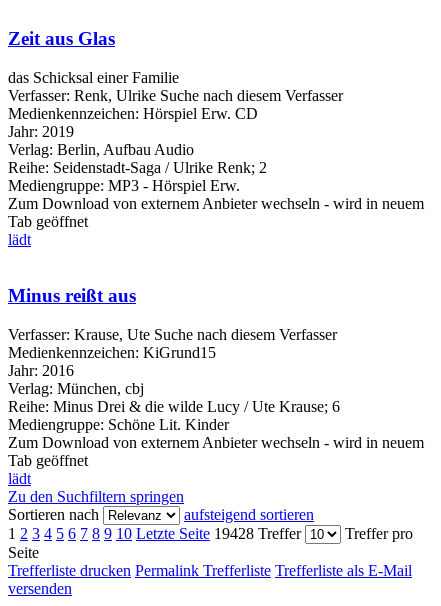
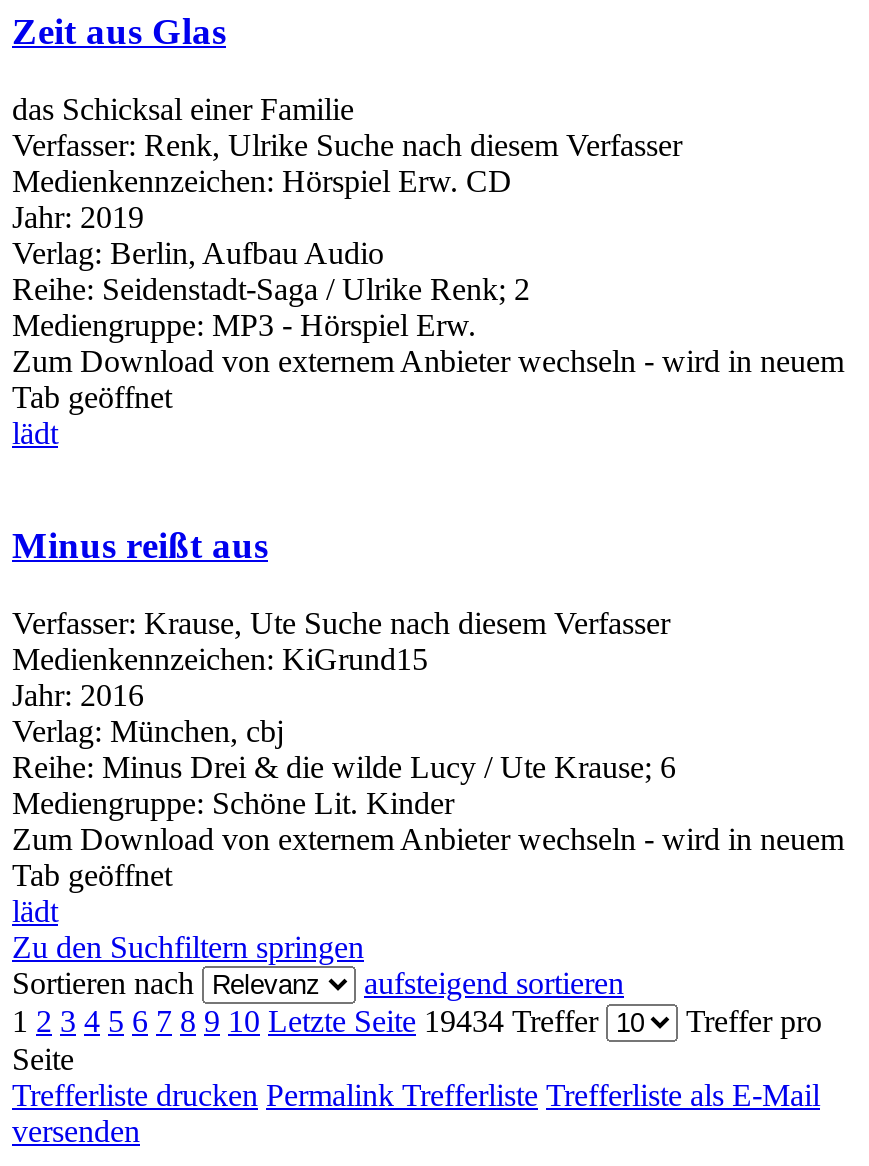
- 1 2 3 4 5 6 7 8 9 10 Letzte Seite 19428 Treffer
+ 1 2 3 4 5 6 7 8 9 10 Letzte Seite 19434 Treffer
